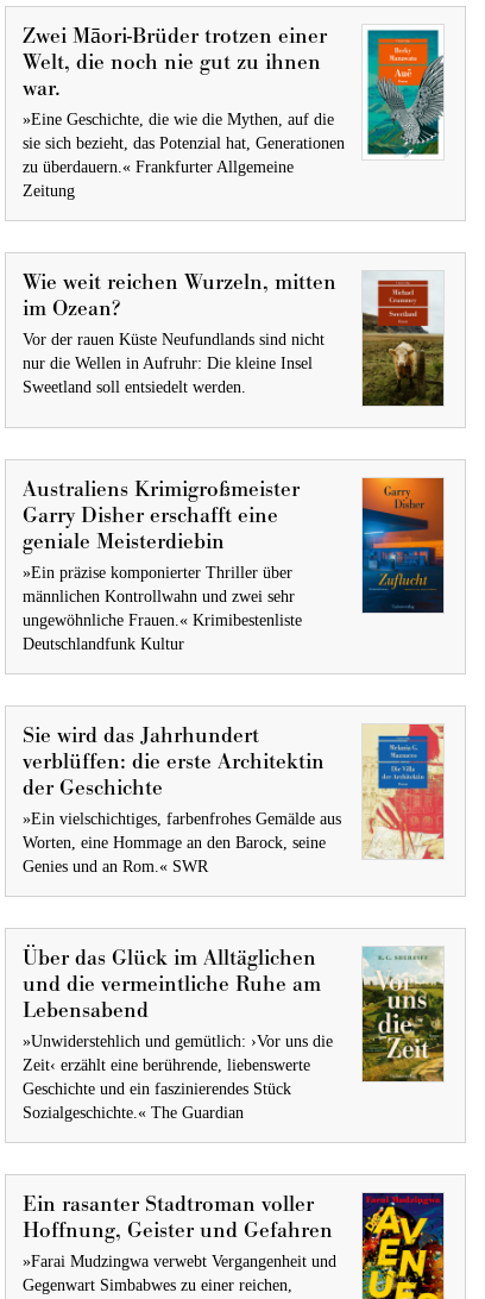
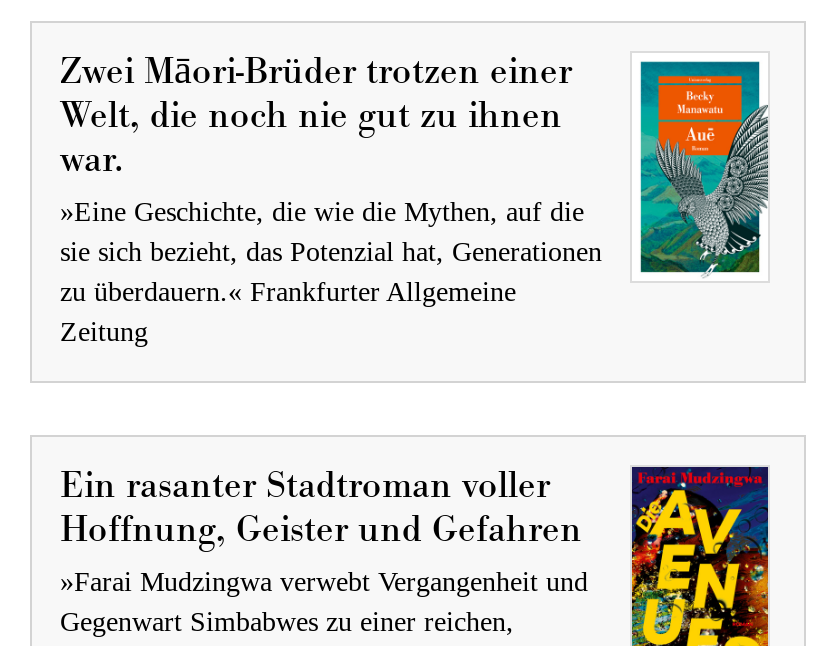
- [image]
- Wie weit reichen Wurzeln, mitten
- im Ozean?
- Vor der rauen Küste Neufundlands sind nicht
- nur die Wellen in Aufruhr: Die kleine Insel
- Sweetland soll entsiedelt werden.

- Australiens Krimigroßmeister
- Garry Disher erschafft eine
- geniale Meisterdiebin
- »Ein präzise komponierter Thriller über
- männlichen Kontrollwahn und zwei sehr
- ungewöhnliche Frauen.« Krimibestenliste
- Deutschlandfunk Kultur

- [image]

- [image]
- Sie wird das Jahrhundert
- verblüffen: die erste Architektin
- der Geschichte
- »Ein vielschichtiges, farbenfrohes Gemälde aus
- Worten, eine Hommage an den Barock, seine
- Genies und an Rom.« SWR

- [image]
- Über das Glück im Alltäglichen
- und die vermeintliche Ruhe am
- Lebensabend
- »Unwiderstehlich und gemütlich: ›Vor uns die
- Zeit‹ erzählt eine berührende, liebenswerte
- Geschichte und ein faszinierendes Stück
- Sozialgeschichte.« The Guardian
